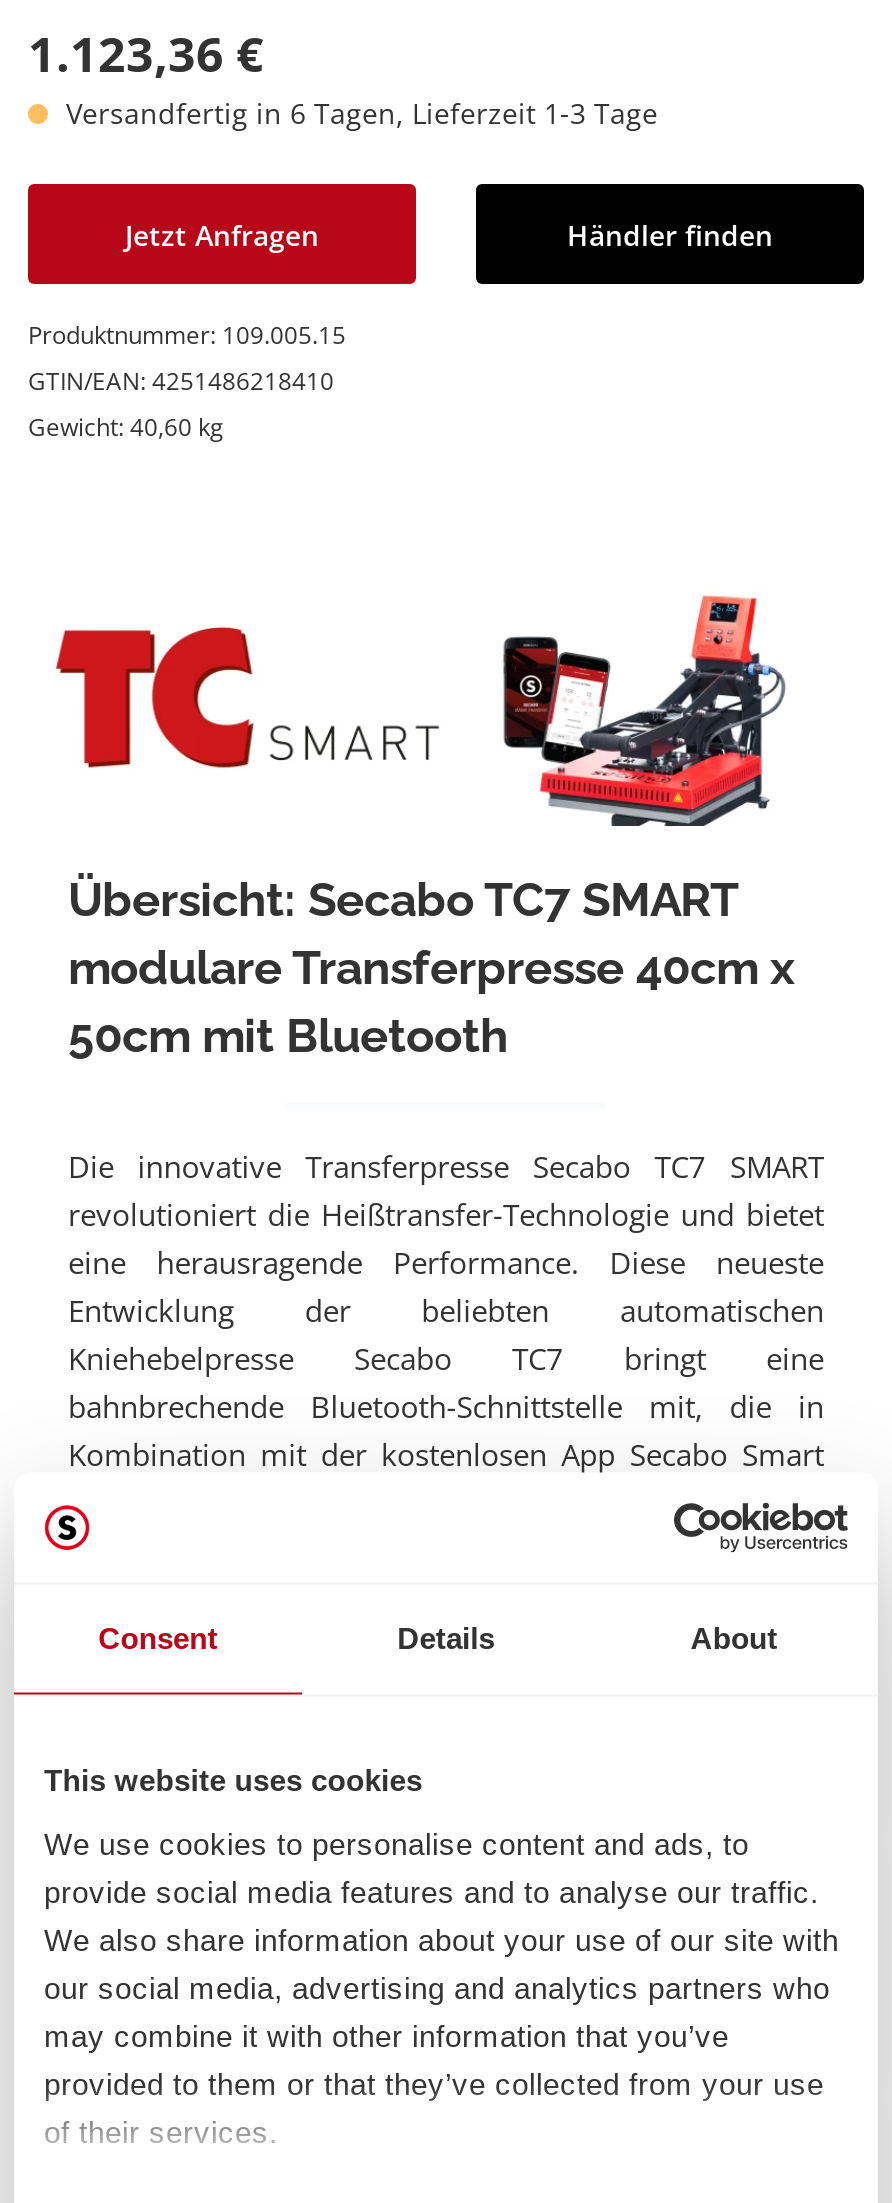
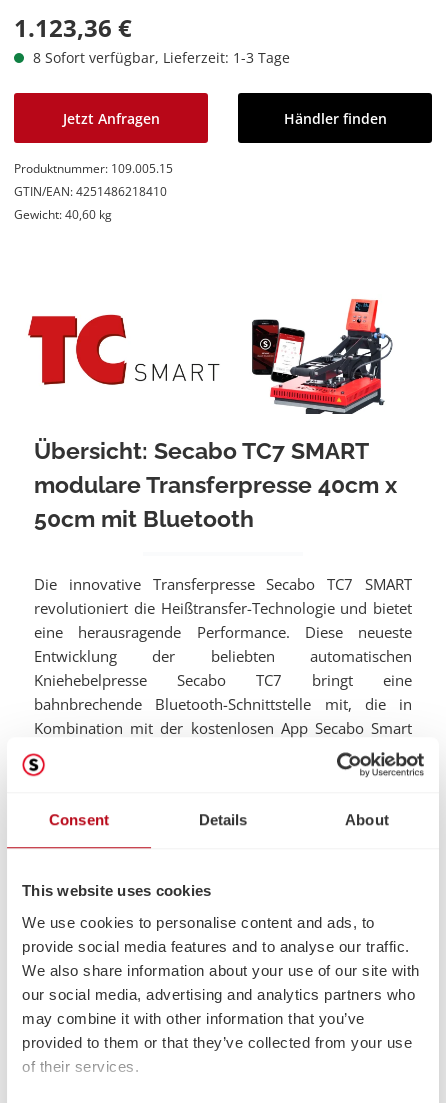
- Versandfertig in 6 Tagen, Lieferzeit 1-3 Tage
+ 8 Sofort verfügbar, Lieferzeit: 1-3 Tage
